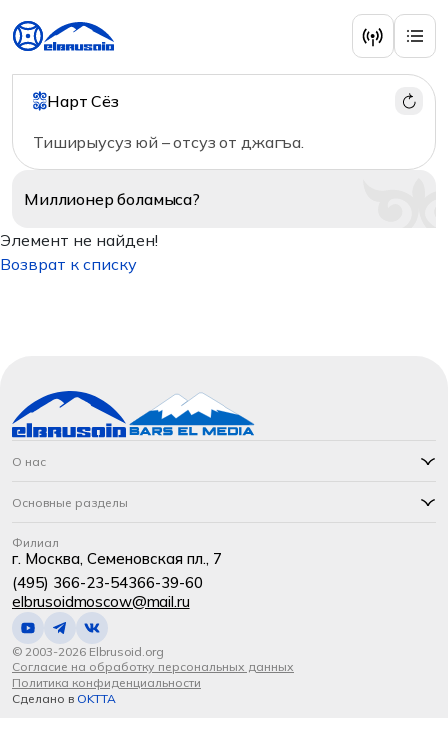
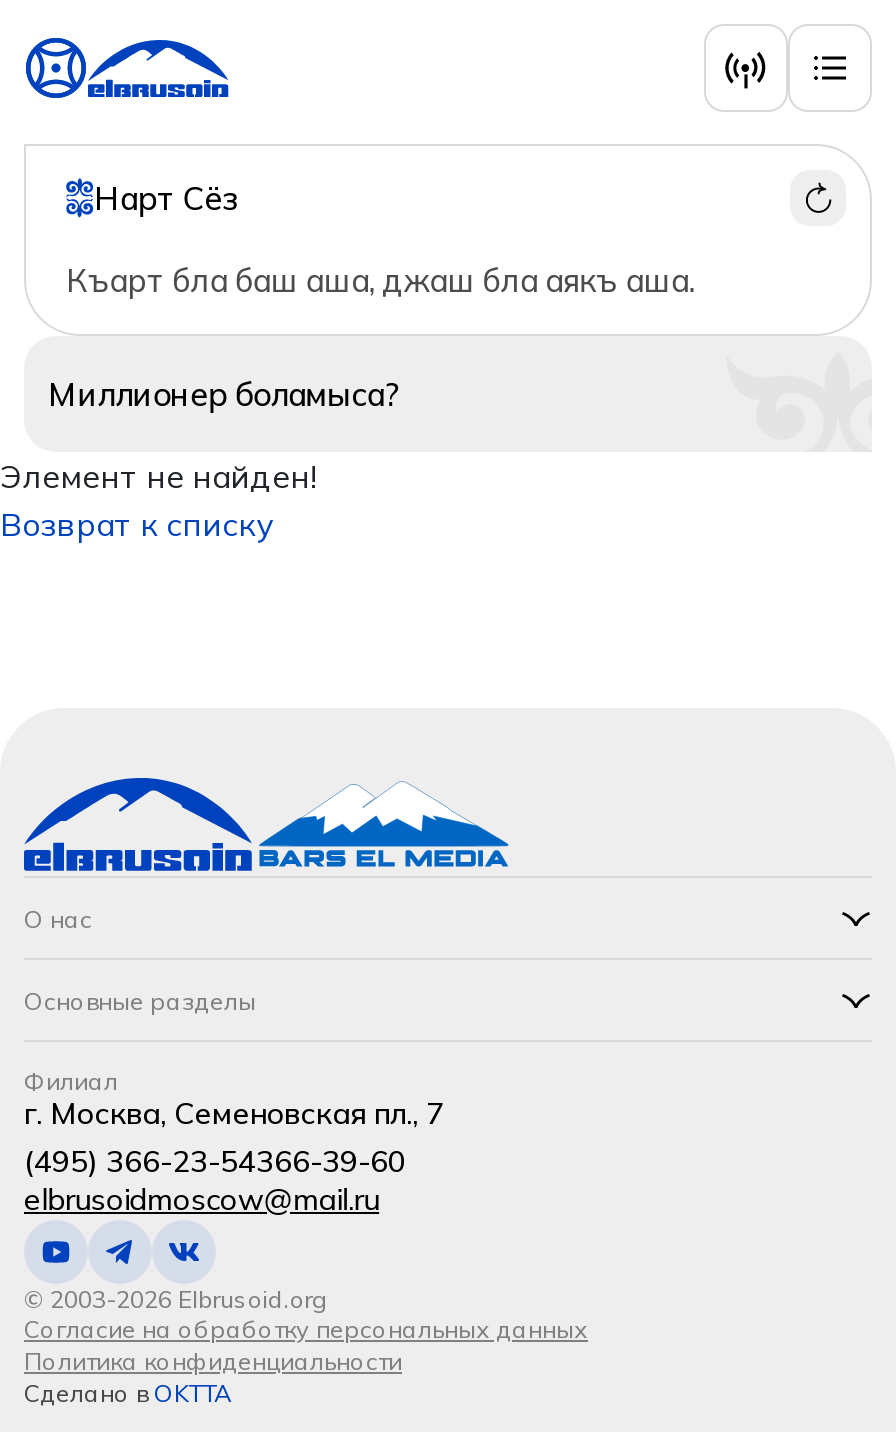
- Тиширыусуз юй – отсуз от джагъа.
+ Къарт бла баш аша, джаш бла аякъ аша.
